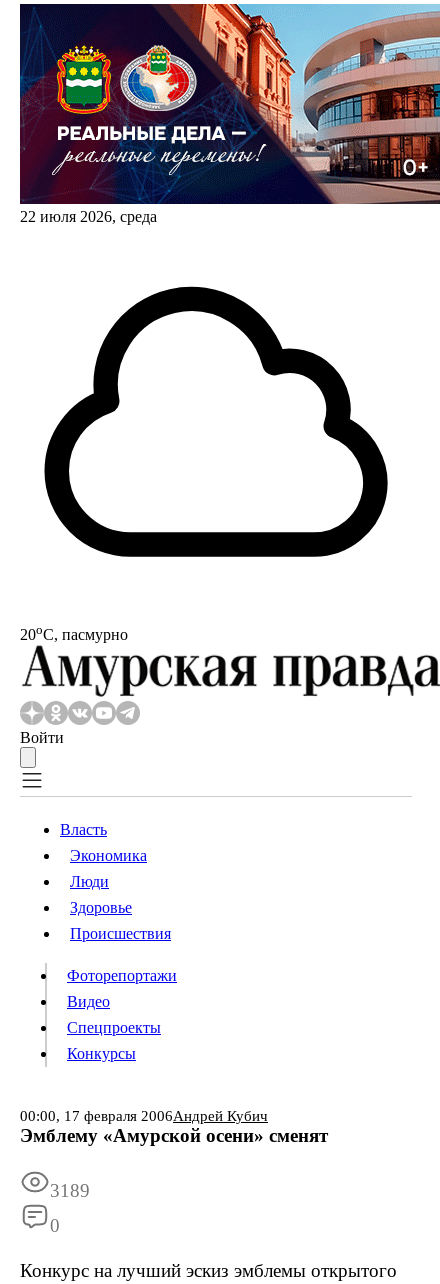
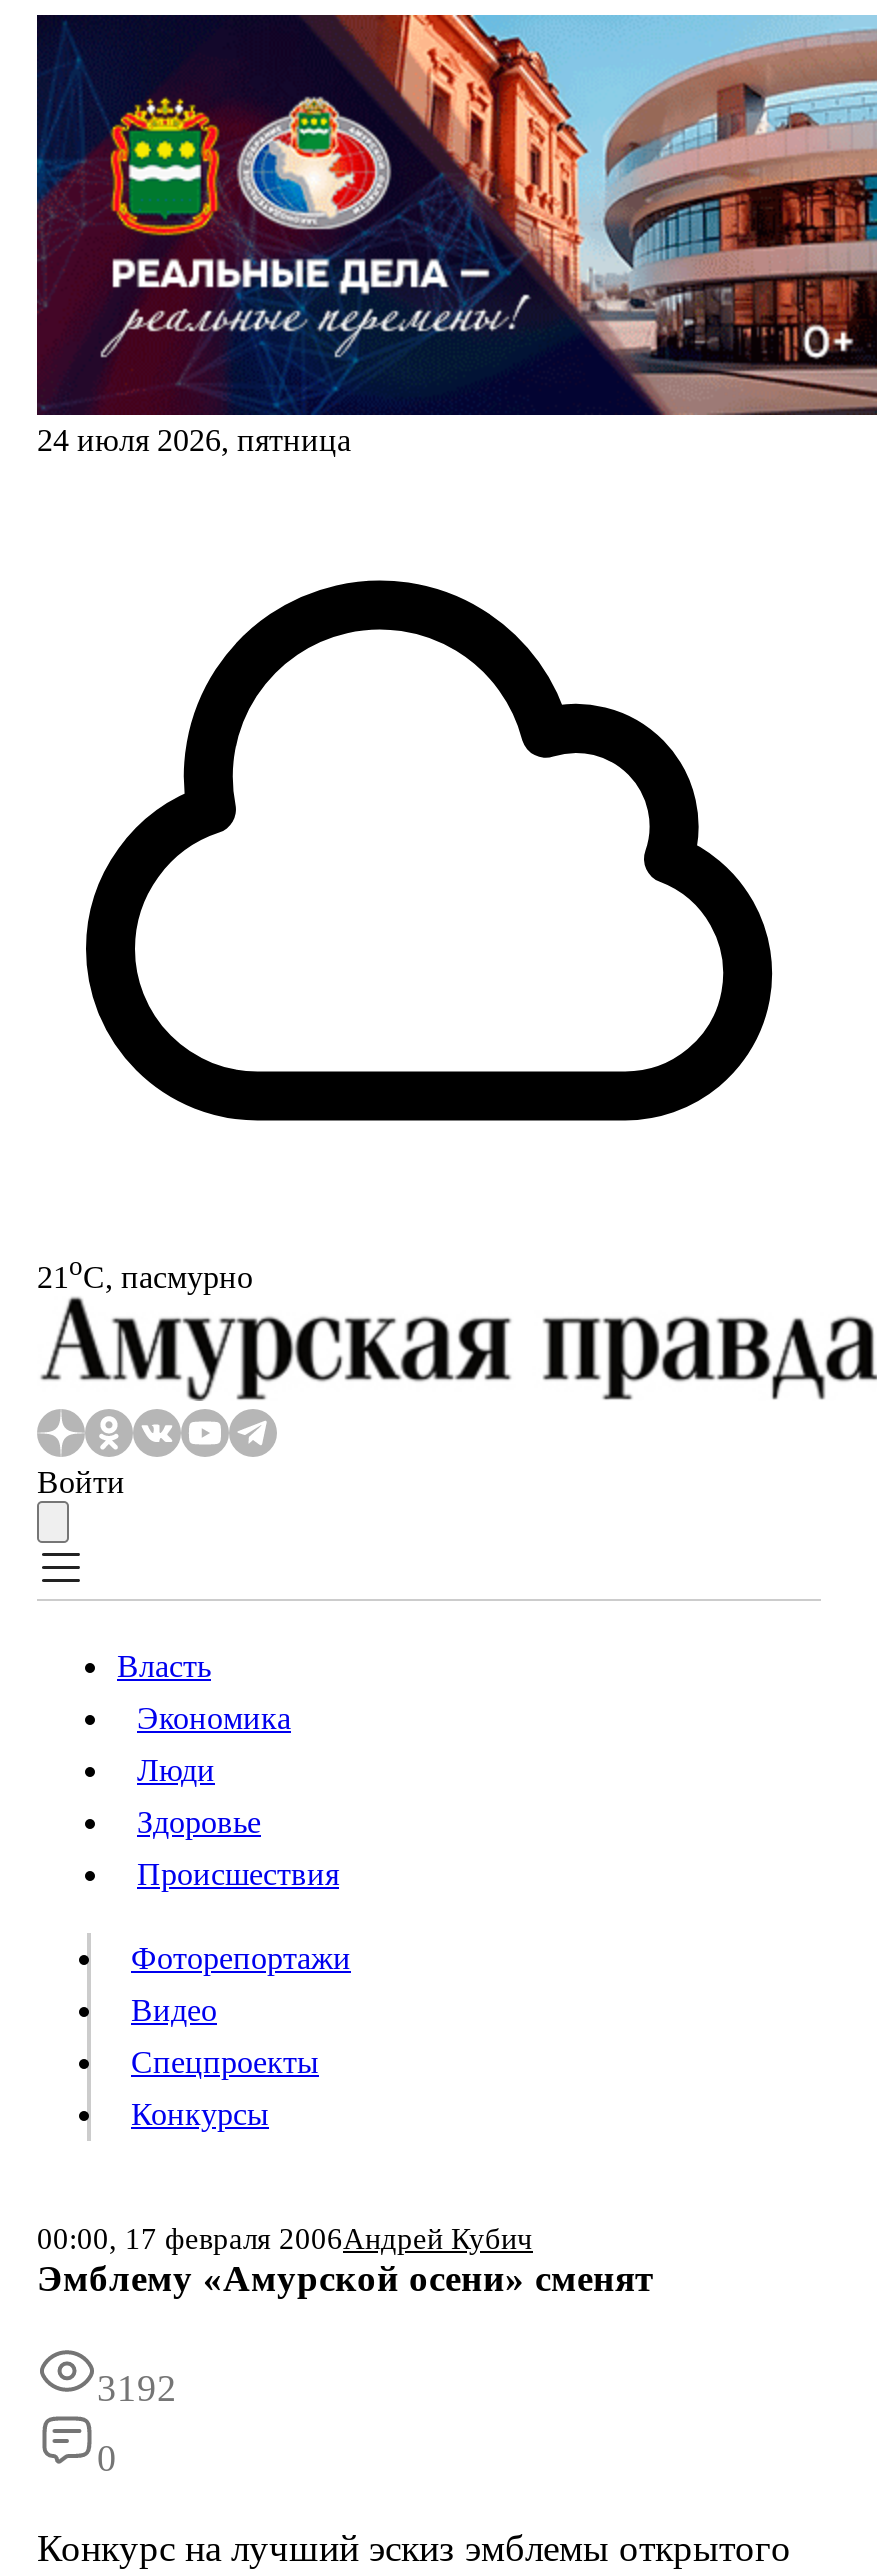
- 22 июля 2026, среда
+ 24 июля 2026, пятница

- 20oС, пасмурно
+ 21oС, пасмурно

- 3189
+ 3192
